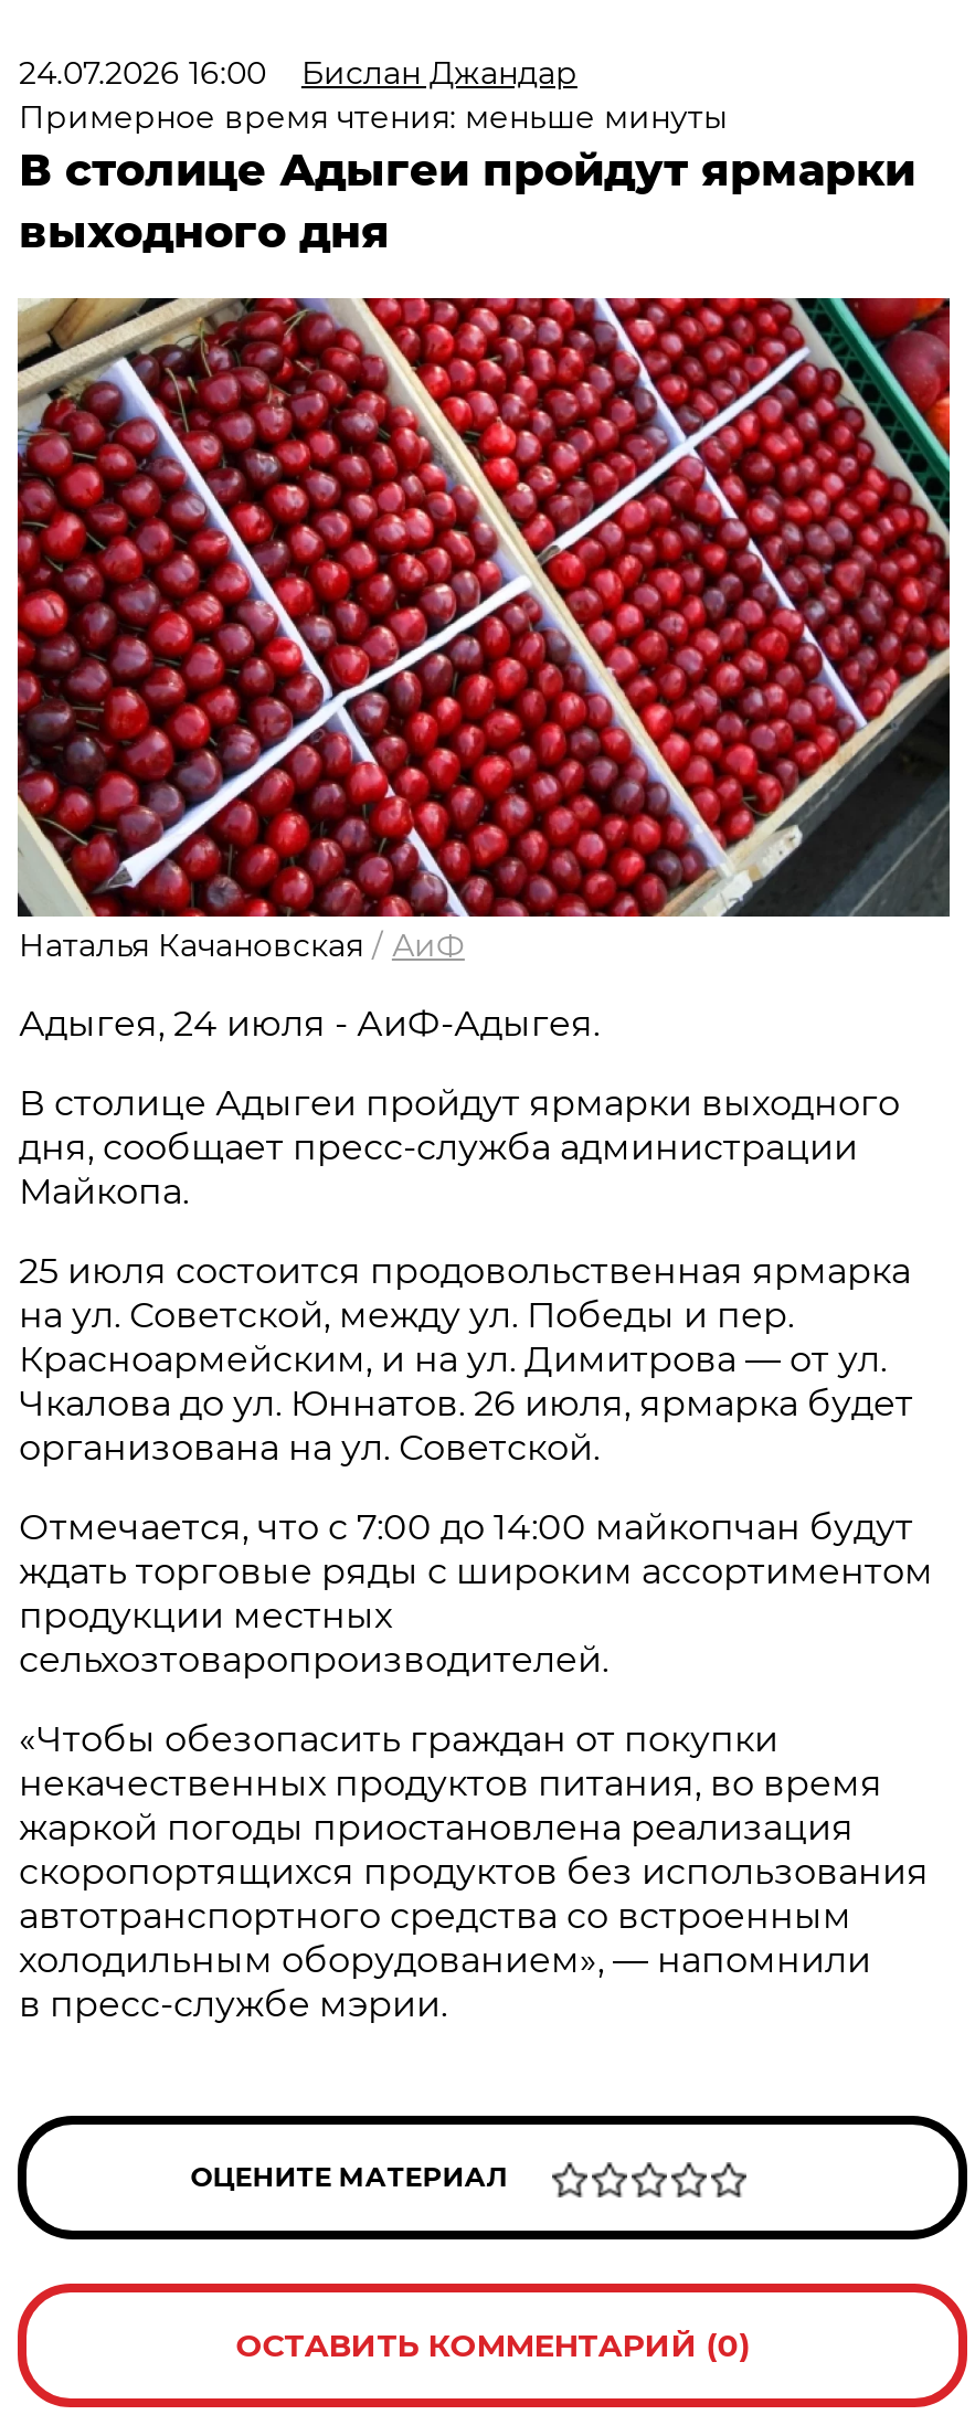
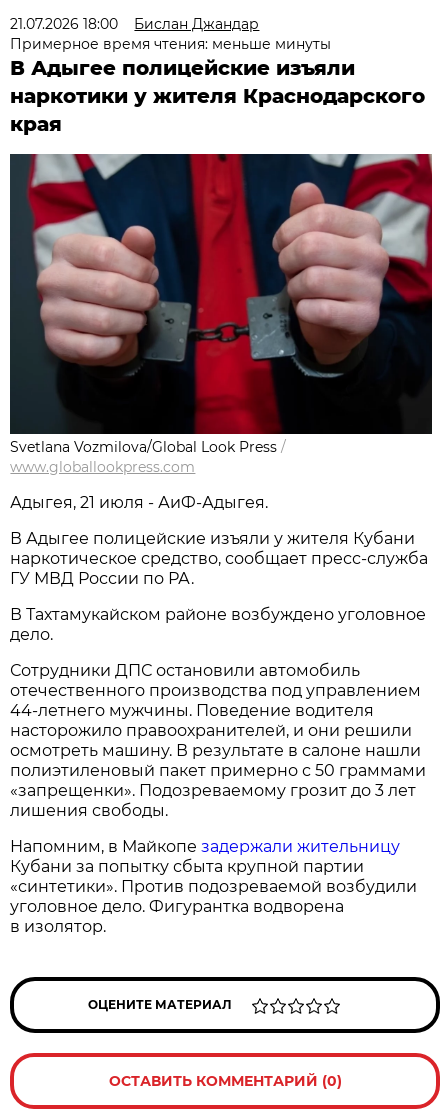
- 24.07.2026 16:00 Бислан Джандар
+ 21.07.2026 18:00 Бислан Джандар

- В столице Адыгеи пройдут ярмарки
- выходного дня
+ В Адыгее полицейские изъяли
+ наркотики у жителя Краснодарского
+ края

- [image]
- Наталья Качановская / АиФ
+ [image]
+ Svetlana Vozmilova/Global Look Press /
+ www.globallookpress.com

- Адыгея, 24 июля - АиФ-Адыгея.
+ Адыгея, 21 июля - АиФ-Адыгея.

- В столице Адыгеи пройдут ярмарки выходного
- дня, сообщает пресс-служба администрации
- Майкопа.
+ В Адыгее полицейские изъяли у жителя Кубани
+ наркотическое средство, сообщает пресс-служба
+ ГУ МВД России по РА.

- 25 июля состоится продовольственная ярмарка
- на ул. Советской, между ул. Победы и пер.
- Красноармейским, и на ул. Димитрова — от ул.
- Чкалова до ул. Юннатов. 26 июля, ярмарка будет
- организована на ул. Советской.
+ В Тахтамукайском районе возбуждено уголовное
+ дело.

- Отмечается, что с 7:00 до 14:00 майкопчан будут
- ждать торговые ряды с широким ассортиментом
- продукции местных
- сельхозтоваропроизводителей.
+ Сотрудники ДПС остановили автомобиль
+ отечественного производства под управлением
+ 44-летнего мужчины. Поведение водителя
+ насторожило правоохранителей, и они решили
+ осмотреть машину. В результате в салоне нашли
+ полиэтиленовый пакет примерно с 50 граммами
+ «запрещенки». Подозреваемому грозит до 3 лет
+ лишения свободы.

- «Чтобы обезопасить граждан от покупки
- некачественных продуктов питания, во время
- жаркой погоды приостановлена реализация
- скоропортящихся продуктов без использования
- автотранспортного средства со встроенным
- холодильным оборудованием», — напомнили
- в пресс-службе мэрии.
+ Напомним, в Майкопе задержали жительницу
+ Кубани за попытку сбыта крупной партии
+ «синтетики». Против подозреваемой возбудили
+ уголовное дело. Фигурантка водворена
+ в изолятор.
